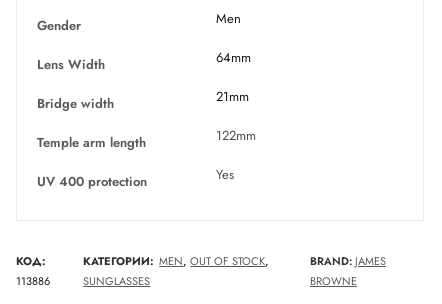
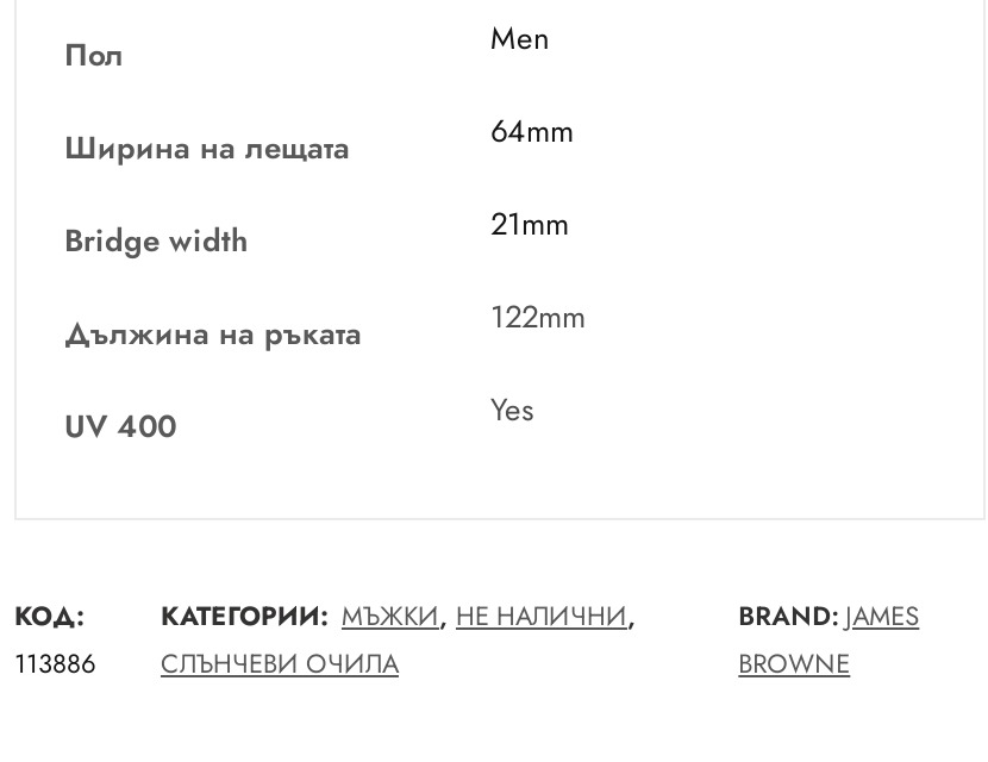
- Gender
+ Пол

- Lens Width
+ Ширина на лещата

- Temple arm length
+ Дължина на ръката

- UV 400 protection
+ UV 400

- КАТЕГОРИИ: MEN, OUT OF STOCK,
- SUNGLASSES
+ КАТЕГОРИИ: МЪЖКИ, НЕ НАЛИЧНИ,
+ СЛЪНЧЕВИ ОЧИЛА
